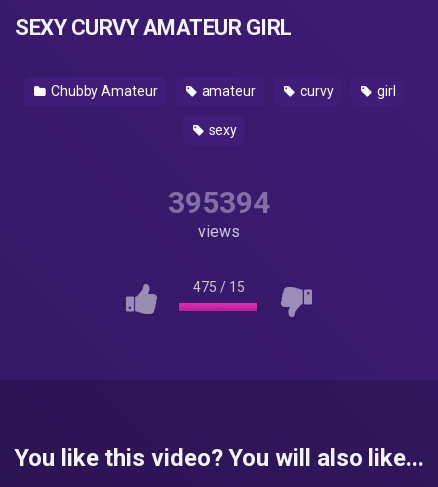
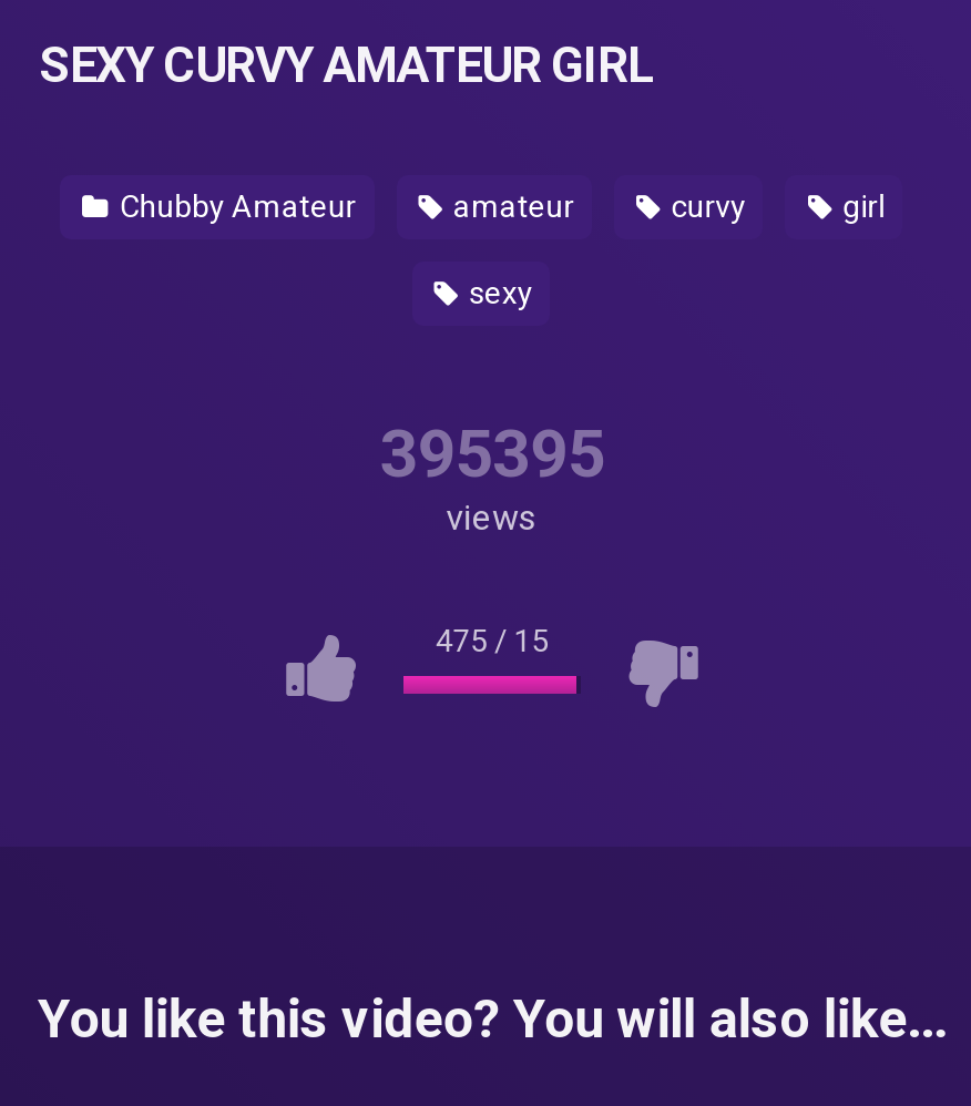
- 395394
+ 395395
